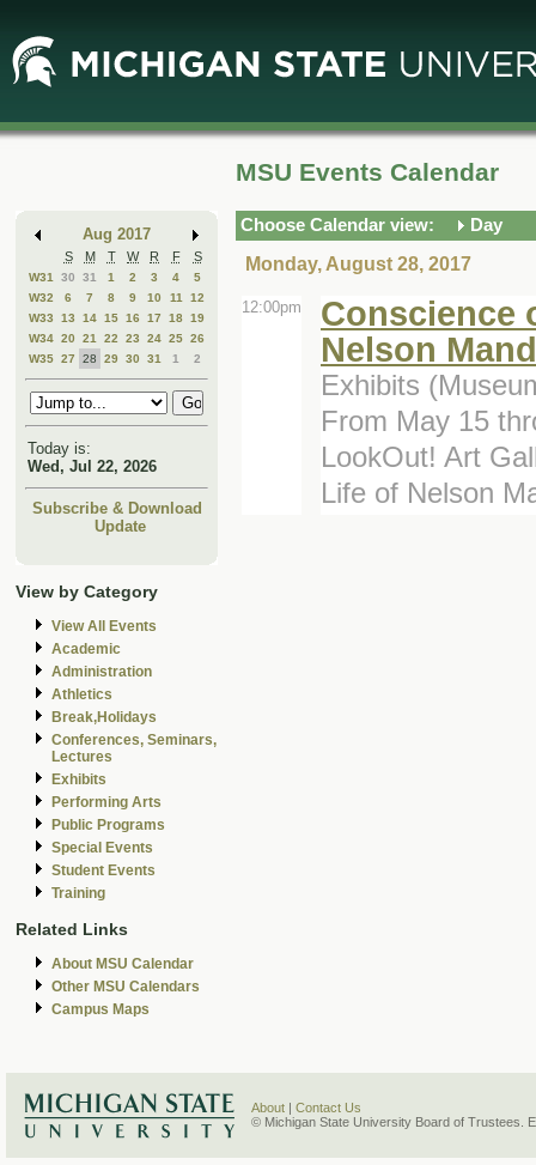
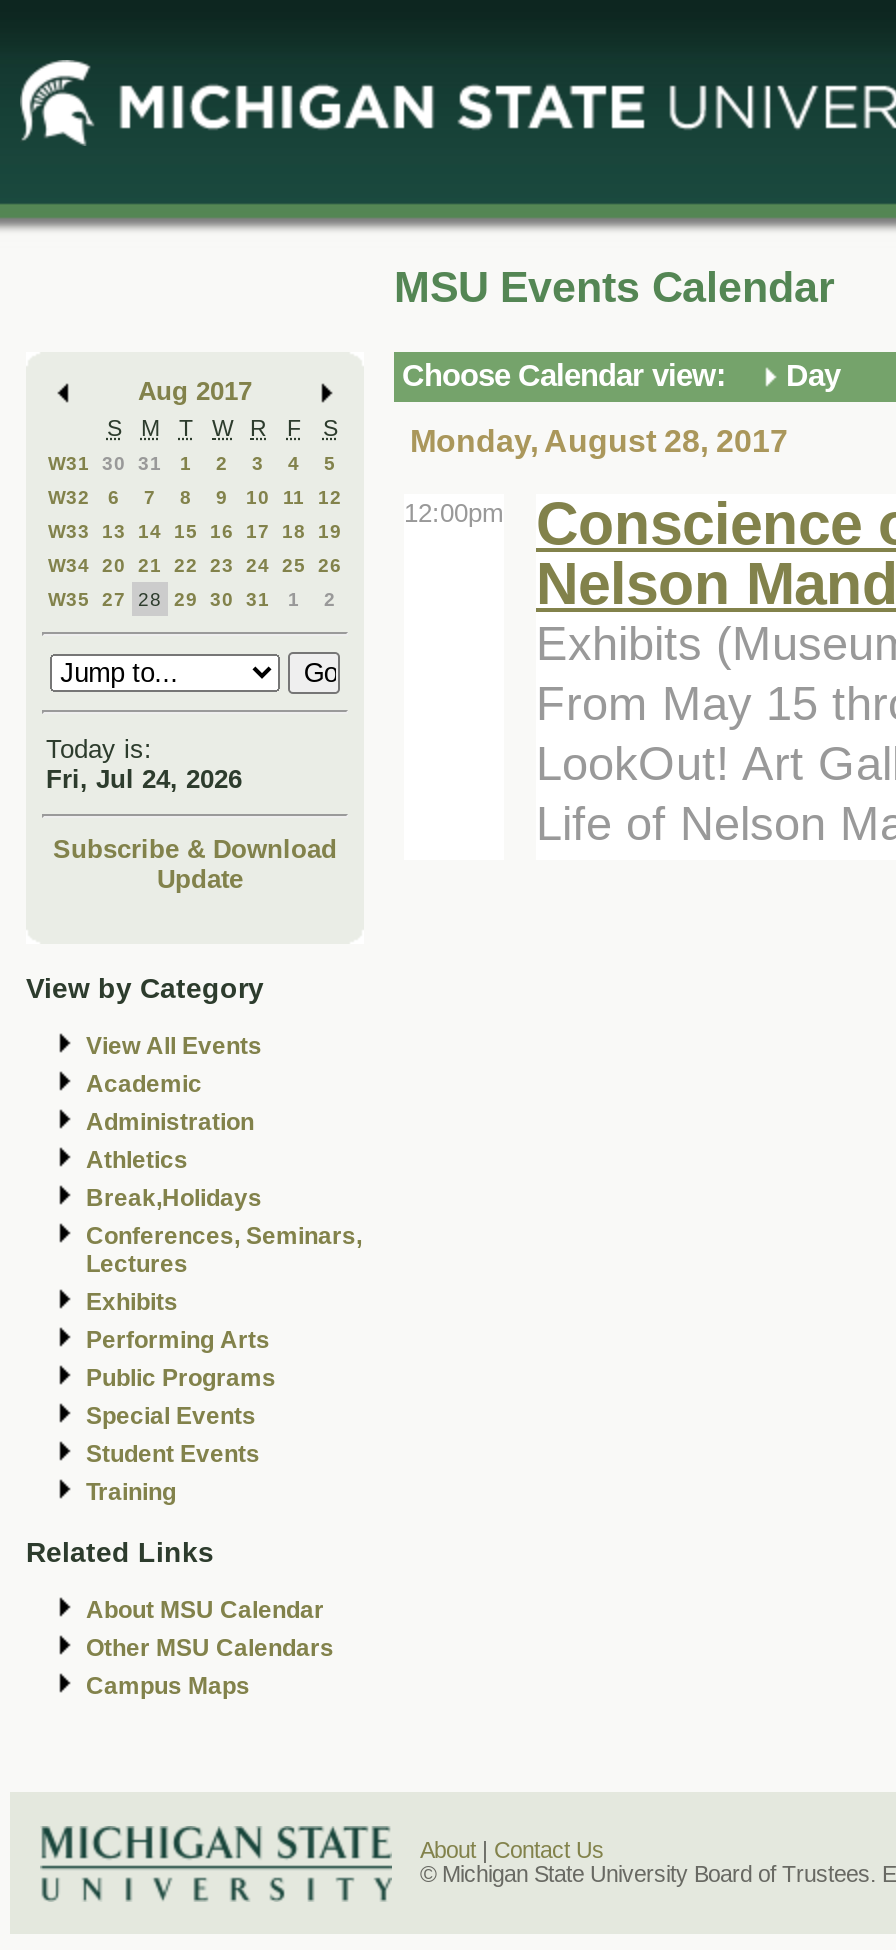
- Wed, Jul 22, 2026
+ Fri, Jul 24, 2026
